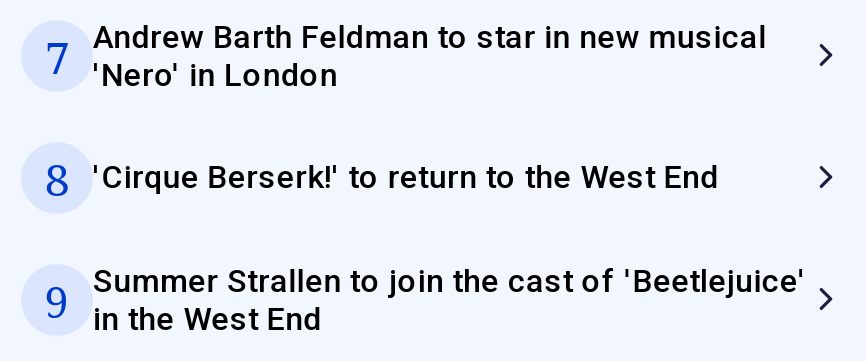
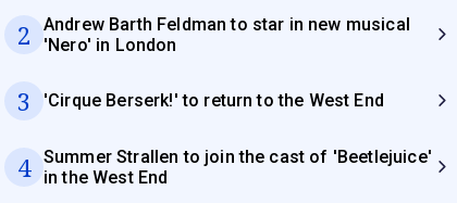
- 7 Andrew Barth Feldman to star in new musical 'Nero' in London
+ 2 Andrew Barth Feldman to star in new musical 'Nero' in London

- 8 'Cirque Berserk!' to return to the West End
+ 3 'Cirque Berserk!' to return to the West End

- 9 Summer Strallen to join the cast of 'Beetlejuice' in the West End
+ 4 Summer Strallen to join the cast of 'Beetlejuice' in the West End
